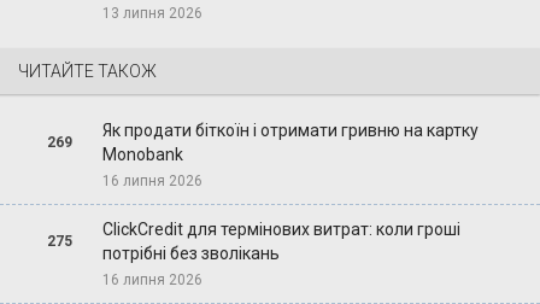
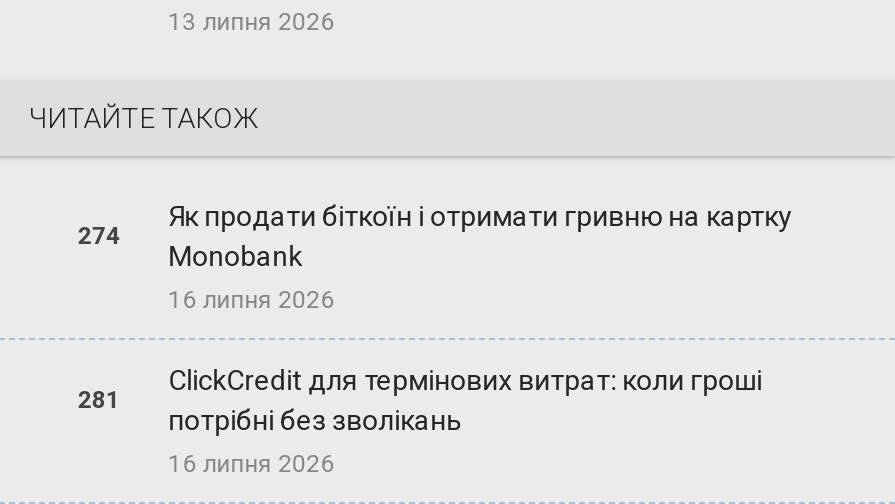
- 269
+ 274

- 275
+ 281
